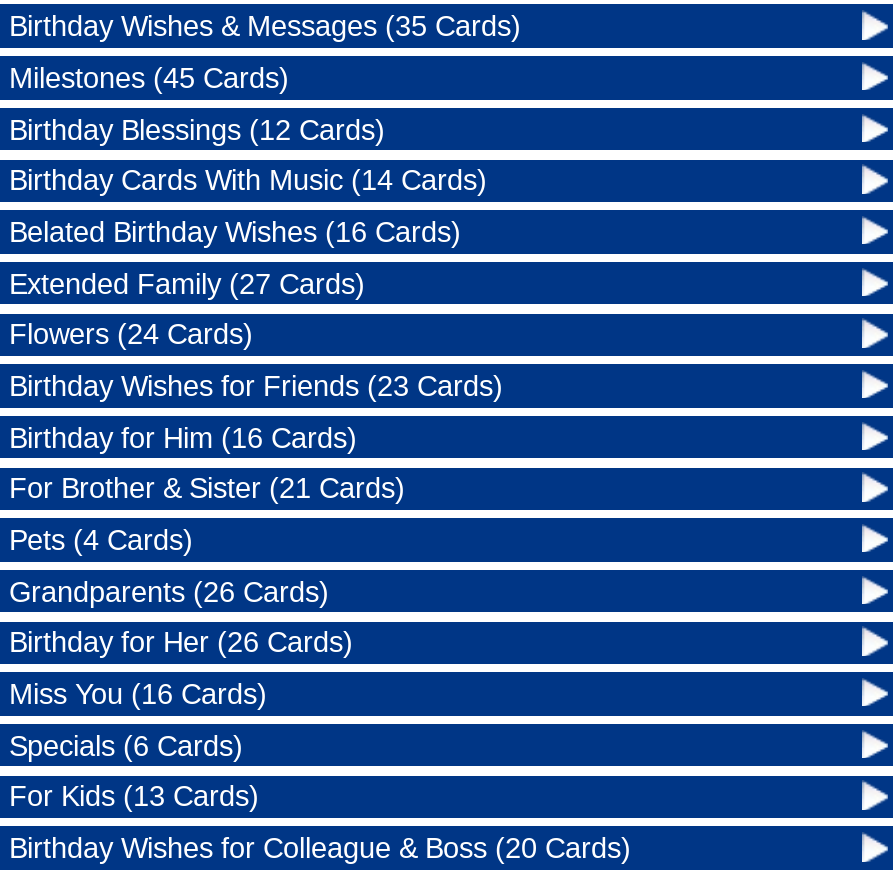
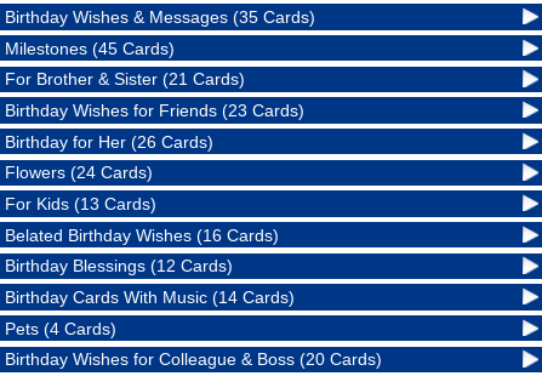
moved down: Birthday Blessings (12 Cards) | Birthday Cards With Music (14 Cards)

moved up: Belated Birthday Wishes (16 Cards)

- Extended Family (27 Cards)
- Birthday for Him (16 Cards)

moved up: Flowers (24 Cards)

moved up: For Brother & Sister (21 Cards) | Birthday Wishes for Friends (23 Cards)

- Grandparents (26 Cards)
- Miss You (16 Cards)
- Specials (6 Cards)

moved up: Birthday for Her (26 Cards)

moved up: For Kids (13 Cards)
